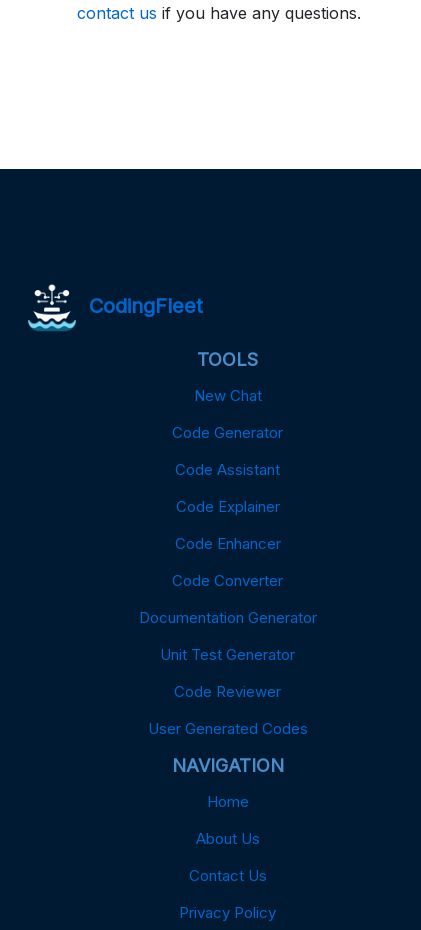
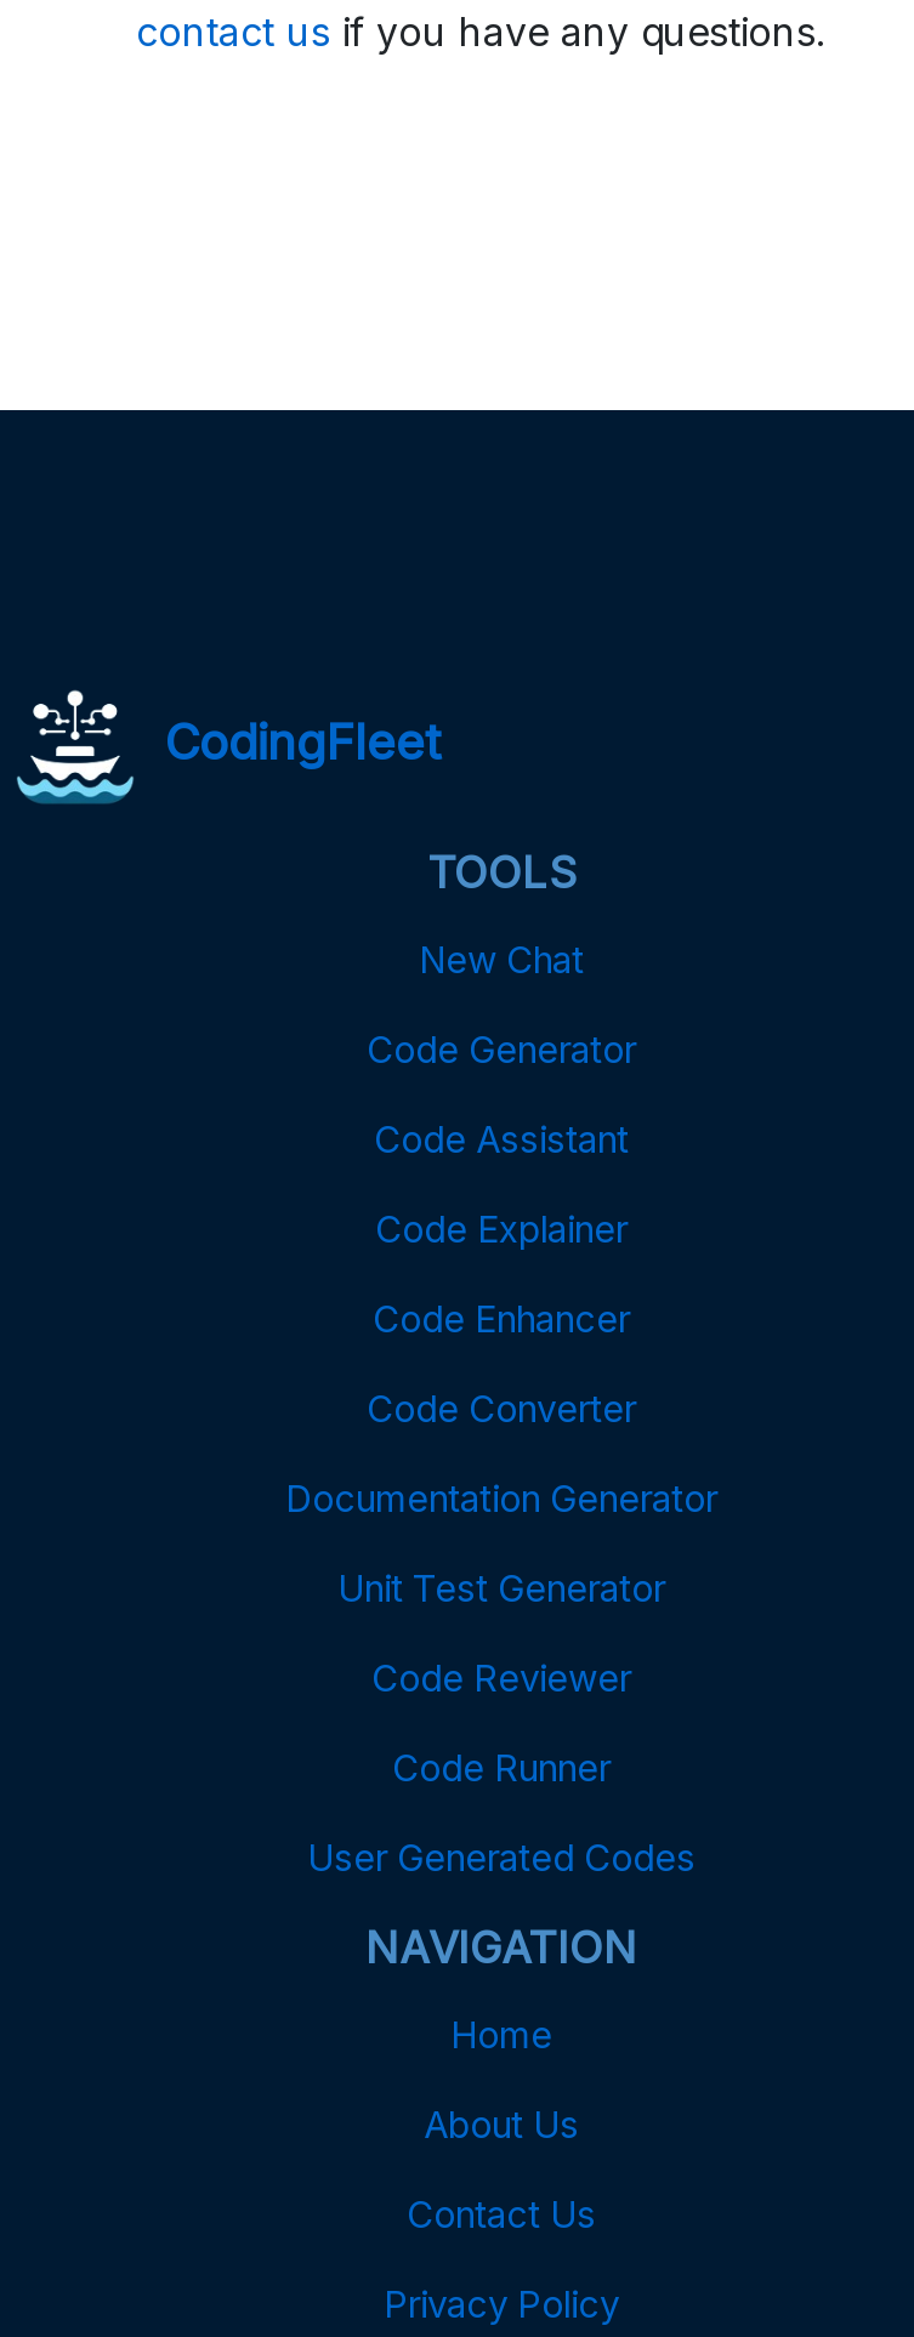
+ Code Runner
